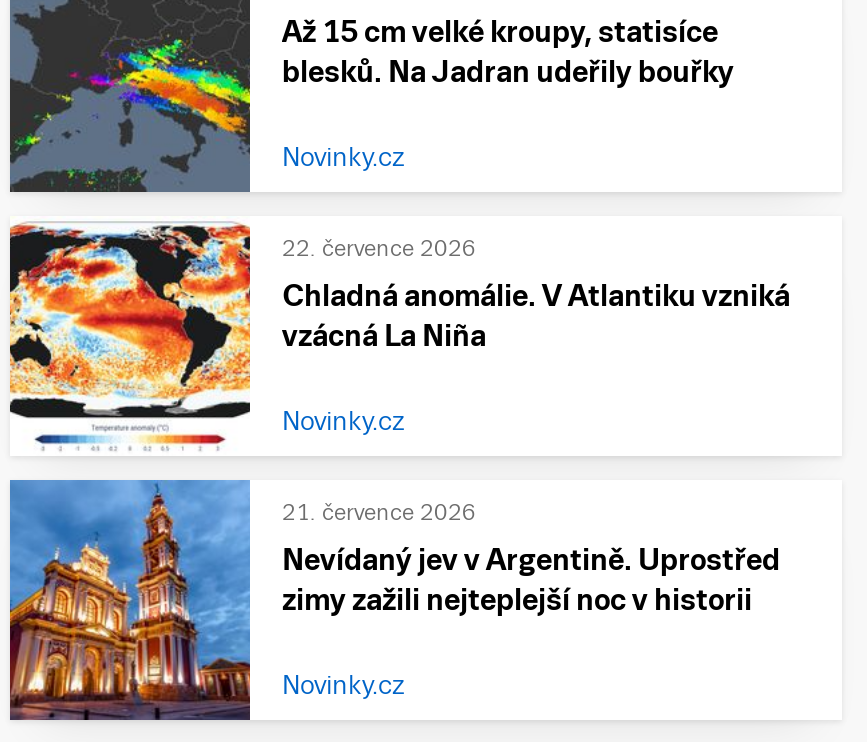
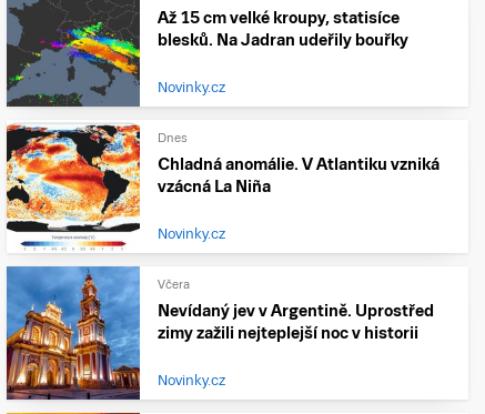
- 22. července 2026
+ Dnes

- 21. července 2026
+ Včera
